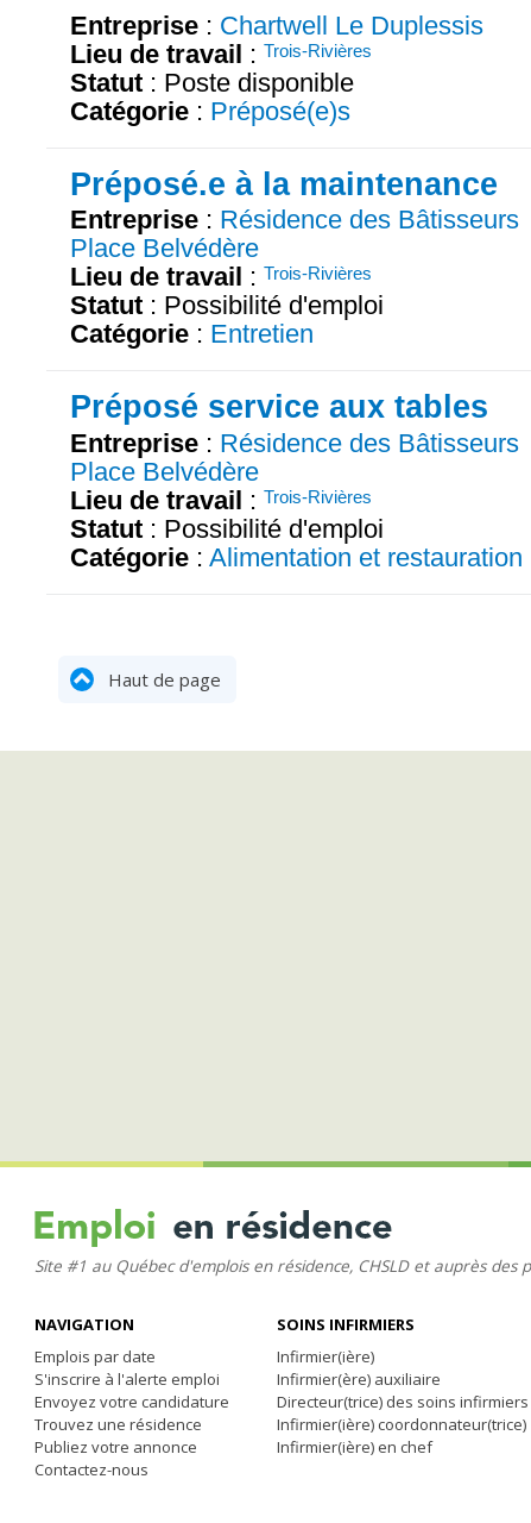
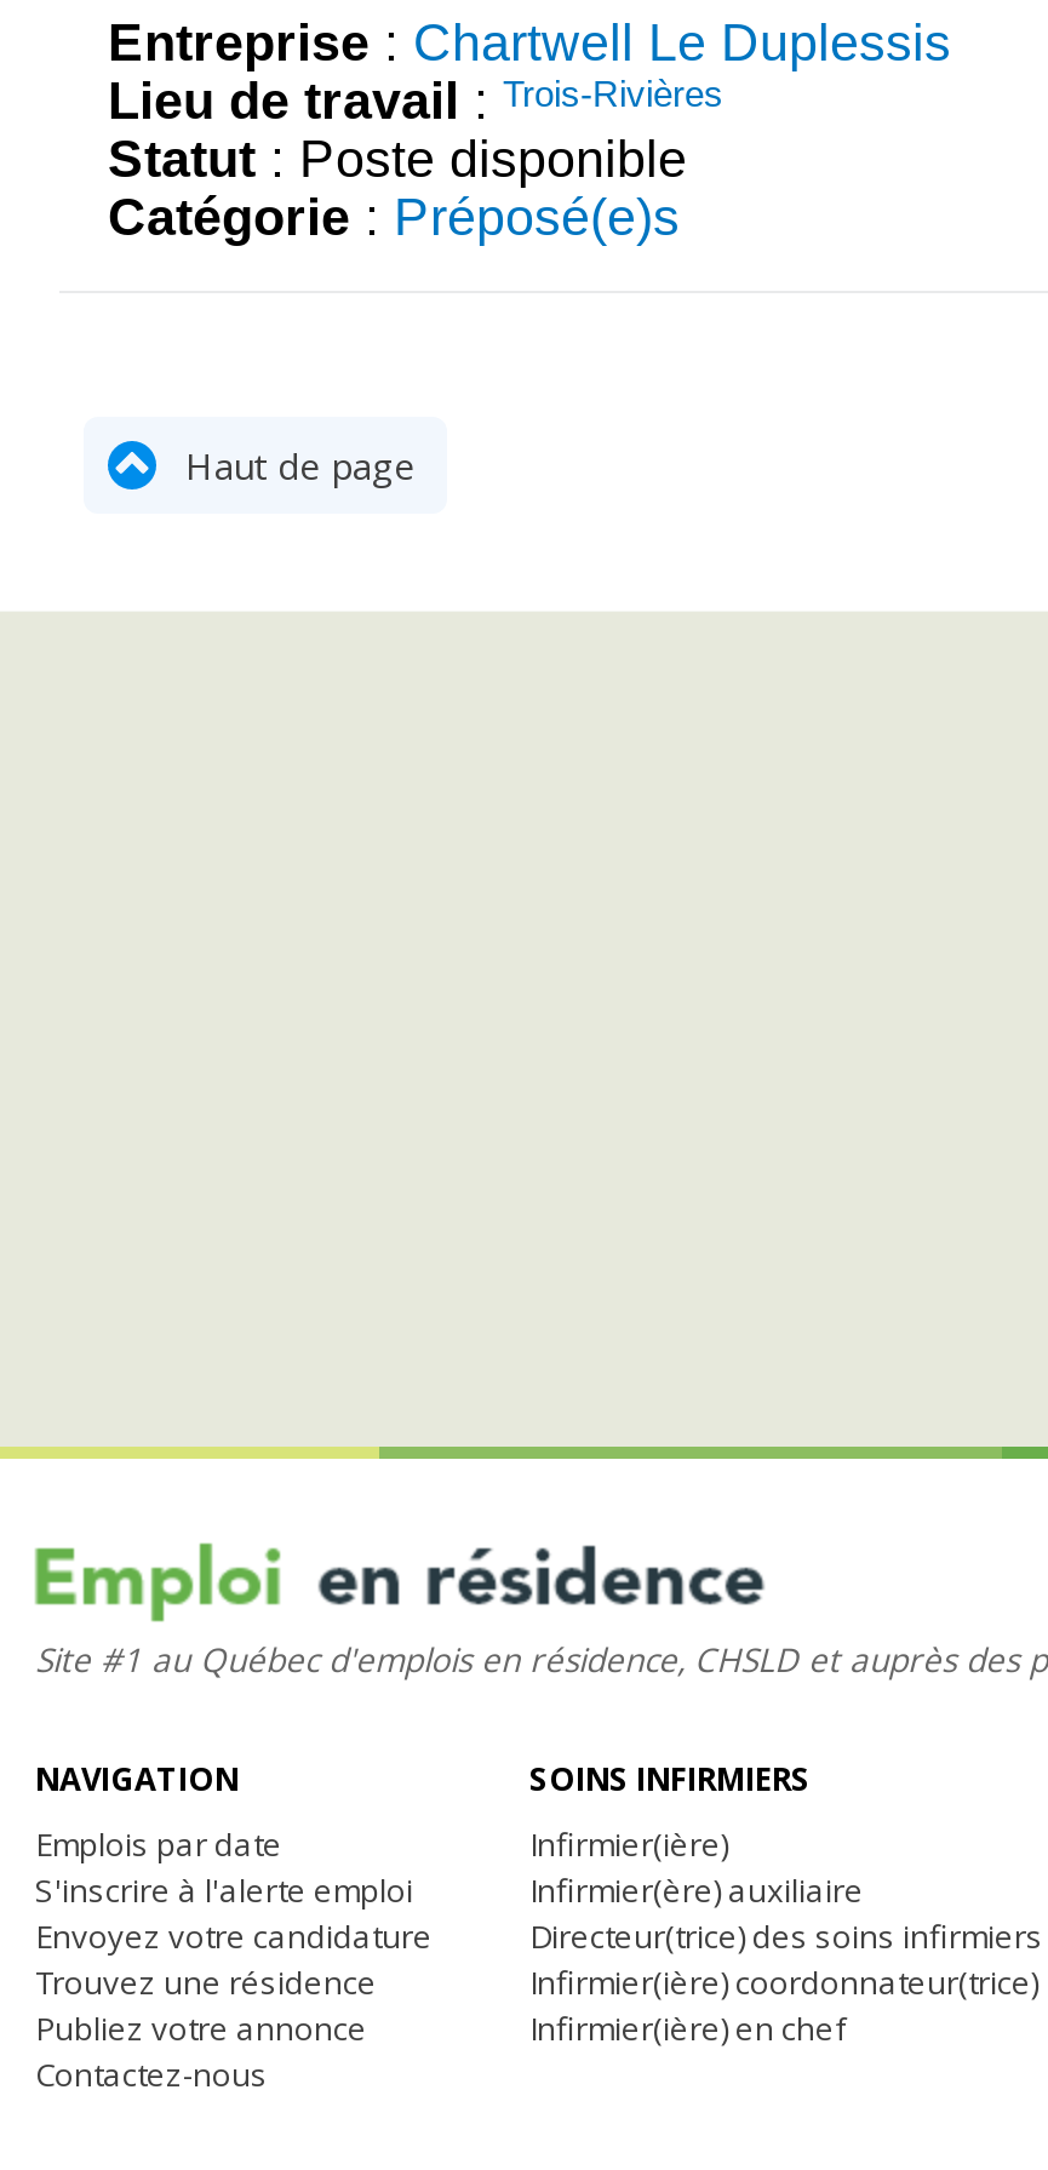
- Préposé.e à la maintenance
- Entreprise: Résidence des Bâtisseurs
- Place Belvédère
- Lieu de travail: Trois-Rivières
- Statut: Possibilité d'emploi
- Catégorie: Entretien
- Préposé service aux tables
- Entreprise: Résidence des Bâtisseurs
- Place Belvédère
- Lieu de travail: Trois-Rivières
- Statut: Possibilité d'emploi
- Catégorie: Alimentation et restauration
